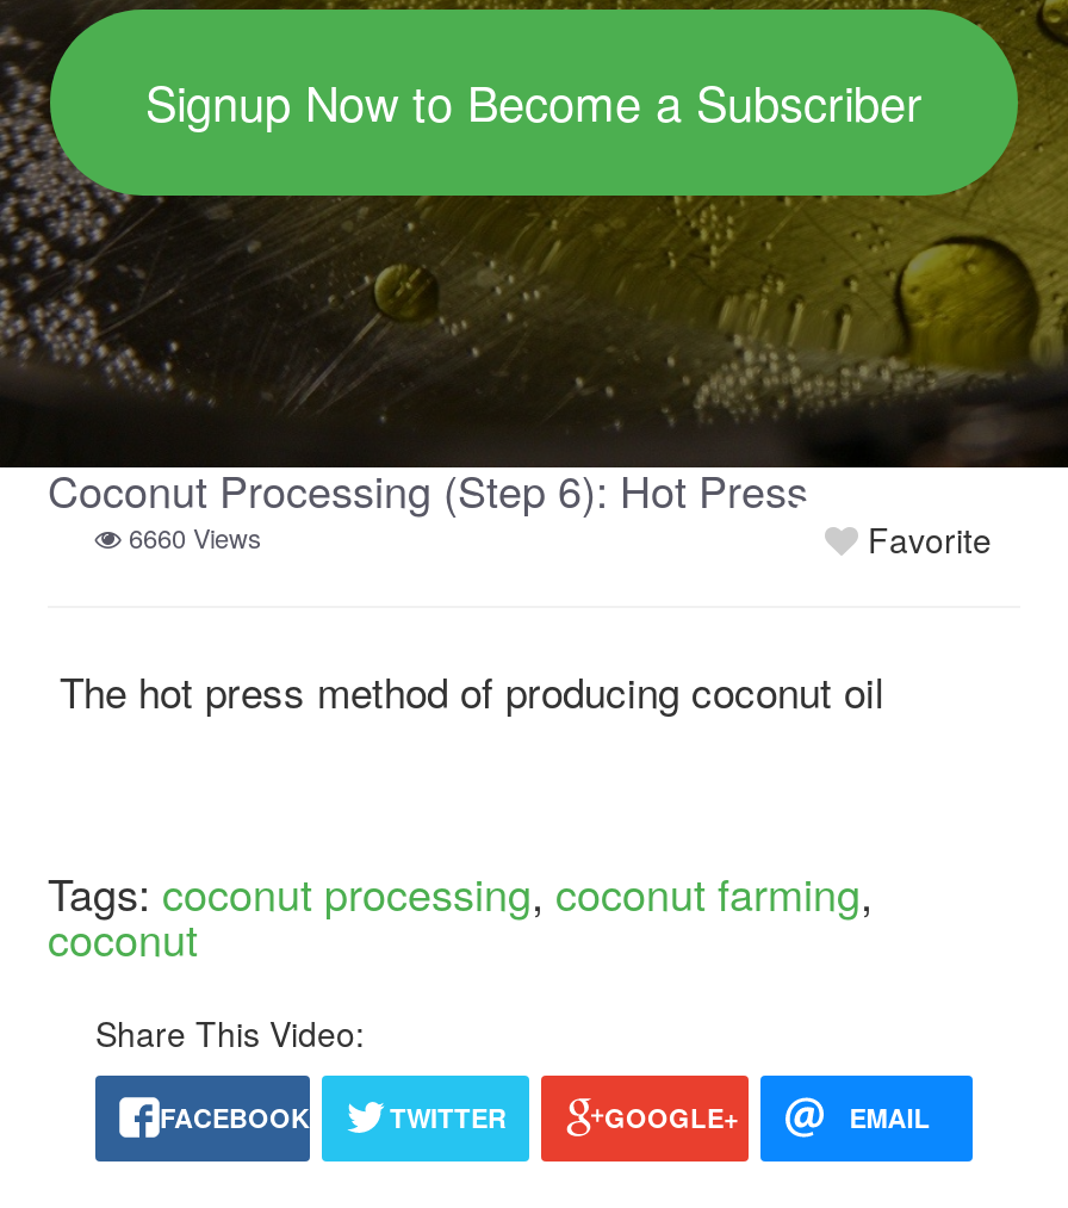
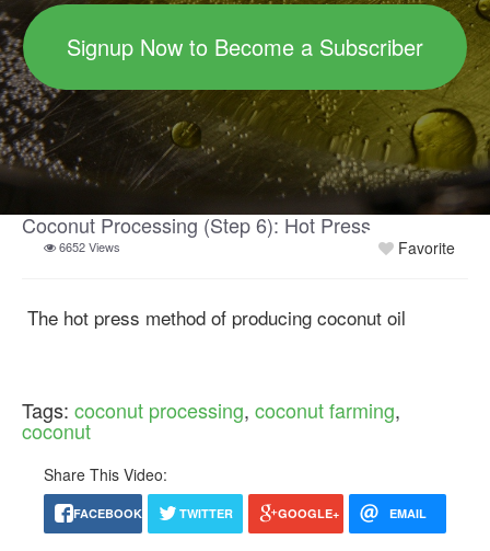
- 6660 Views
+ 6652 Views
